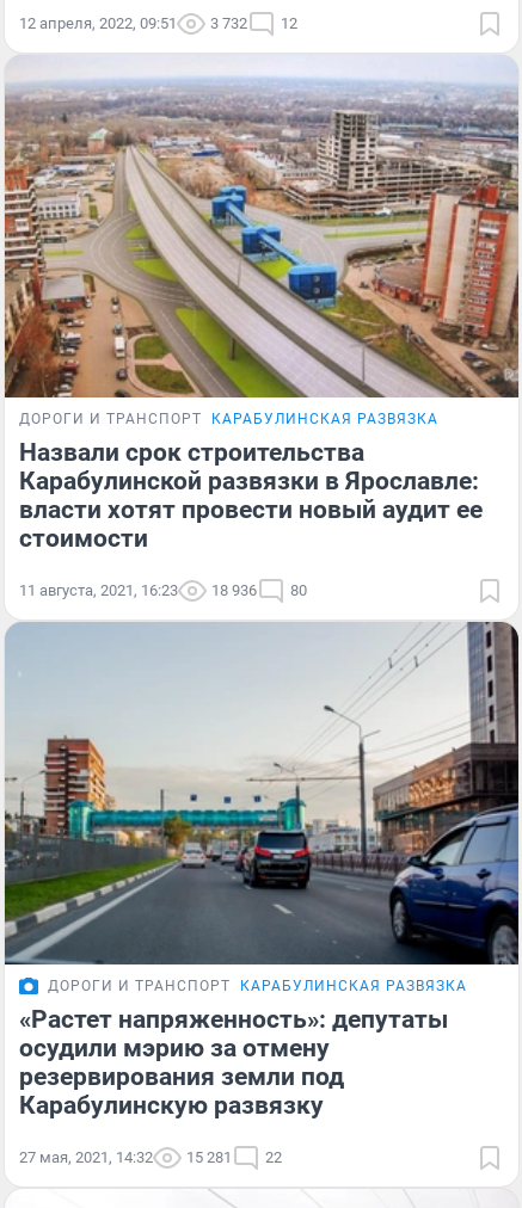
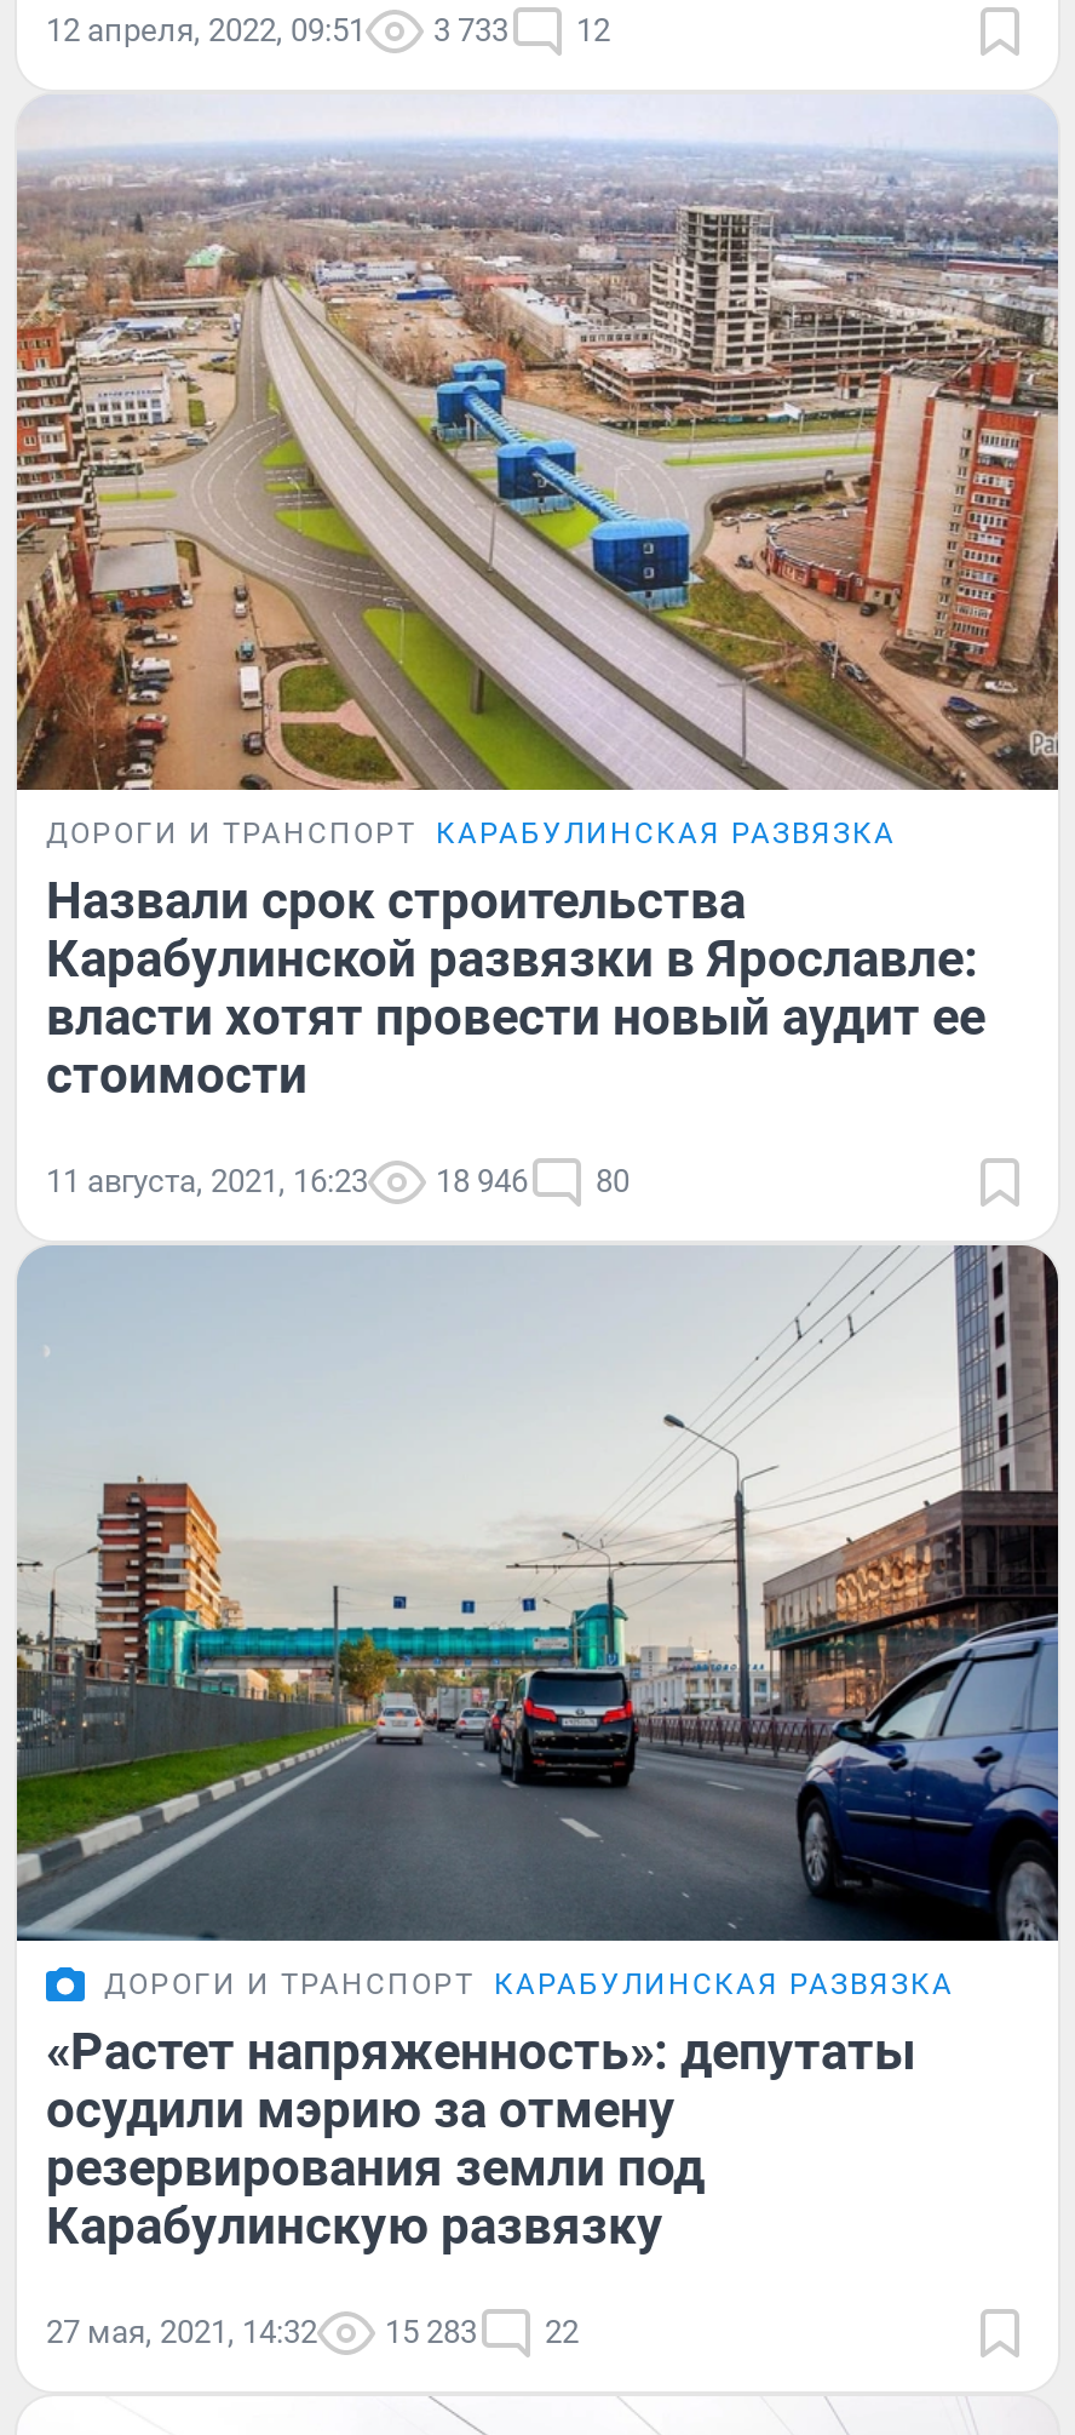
- 12 апреля, 2022, 09:51 3 732 12
+ 12 апреля, 2022, 09:51 3 733 12

- 11 августа, 2021, 16:23 18 936 80
+ 11 августа, 2021, 16:23 18 946 80

- 27 мая, 2021, 14:32 15 281 22
+ 27 мая, 2021, 14:32 15 283 22
